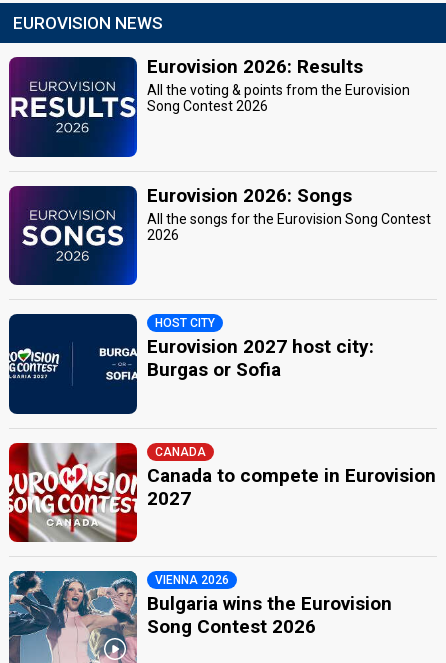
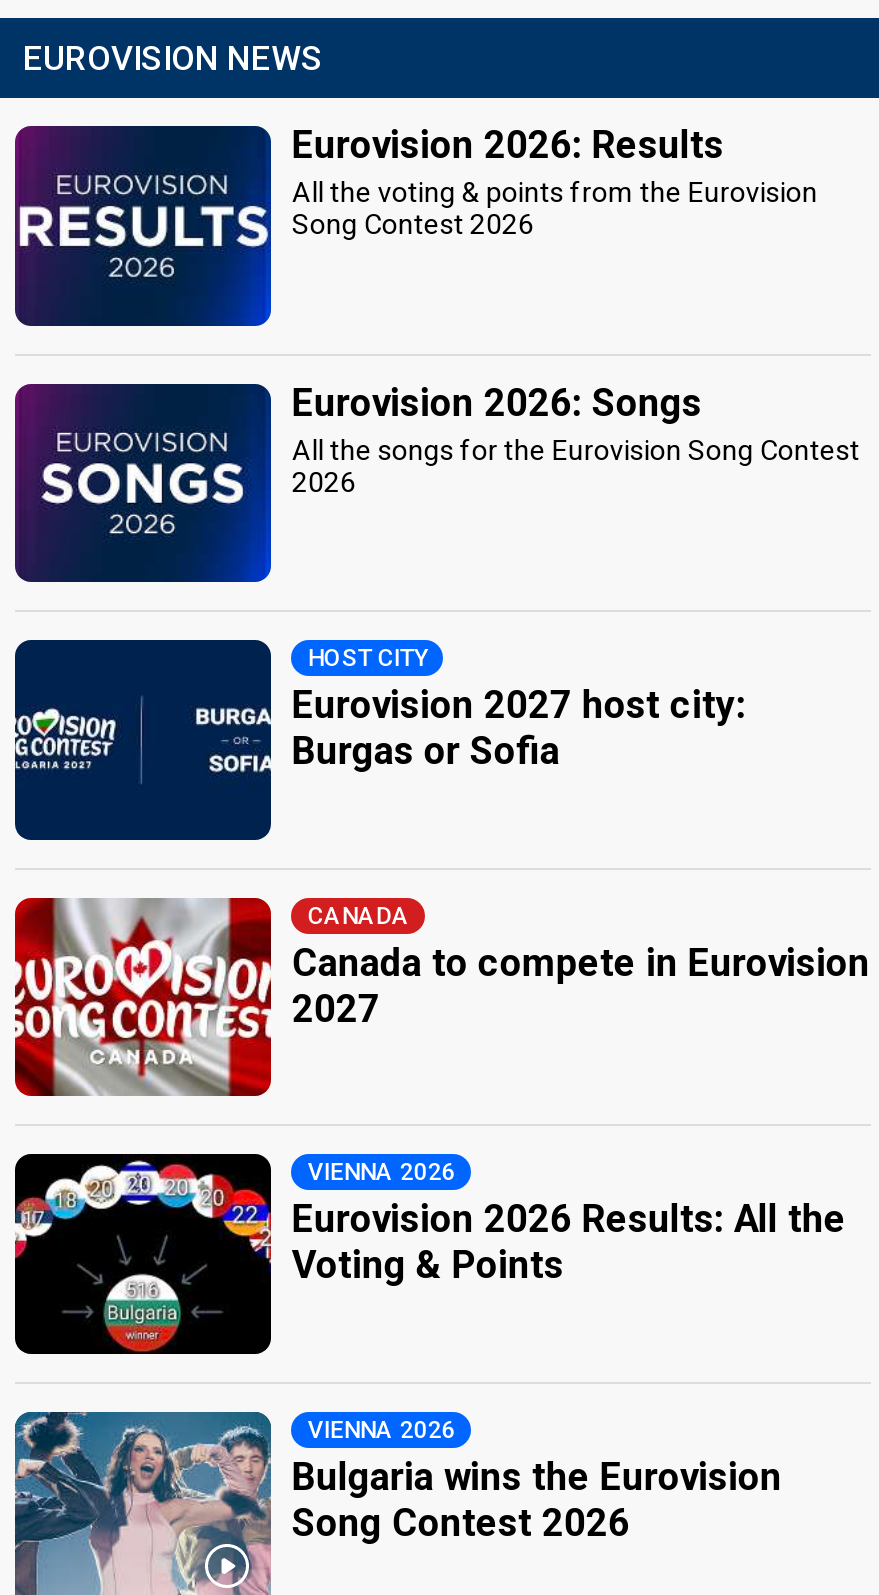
+ [image]
+ Eurovision 2026 Results: All the
+ Voting & Points

+ VIENNA 2026
